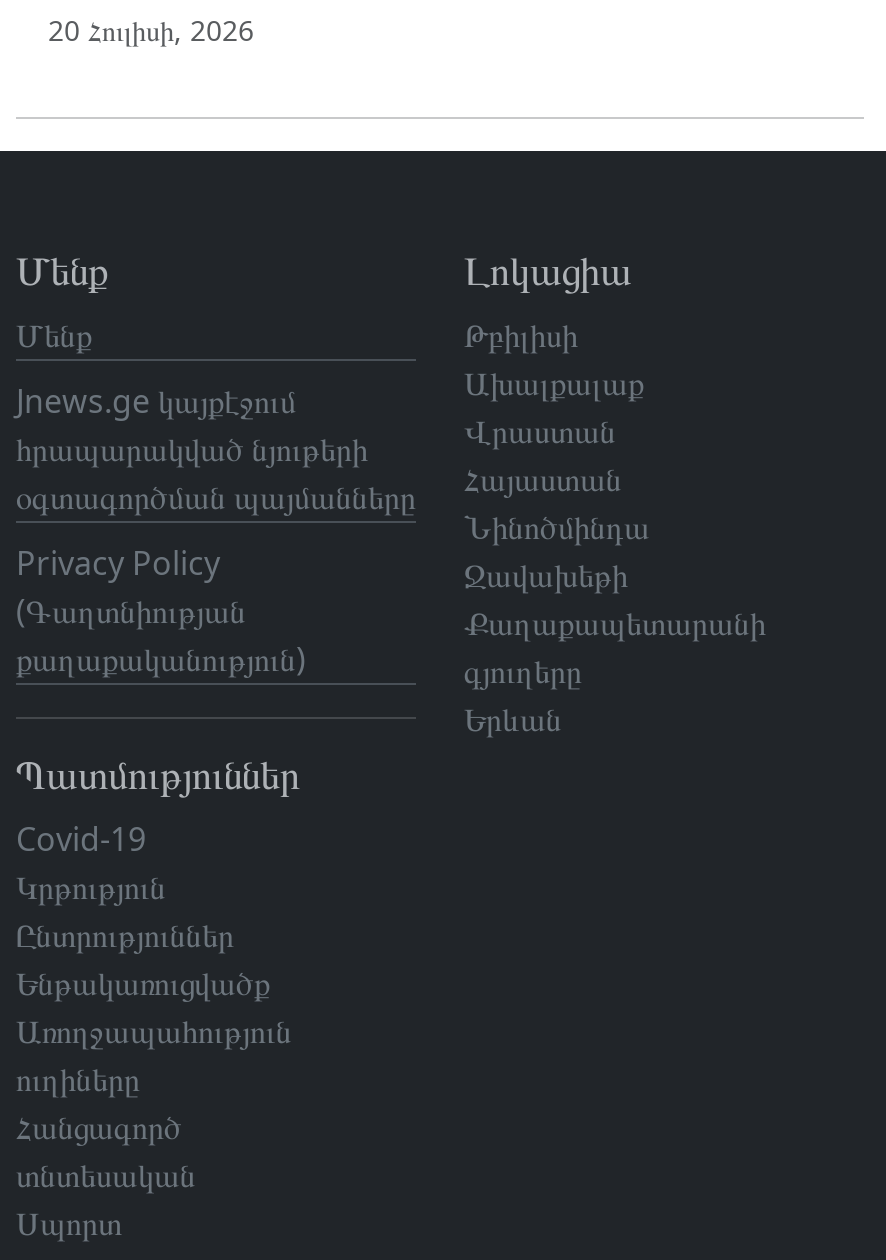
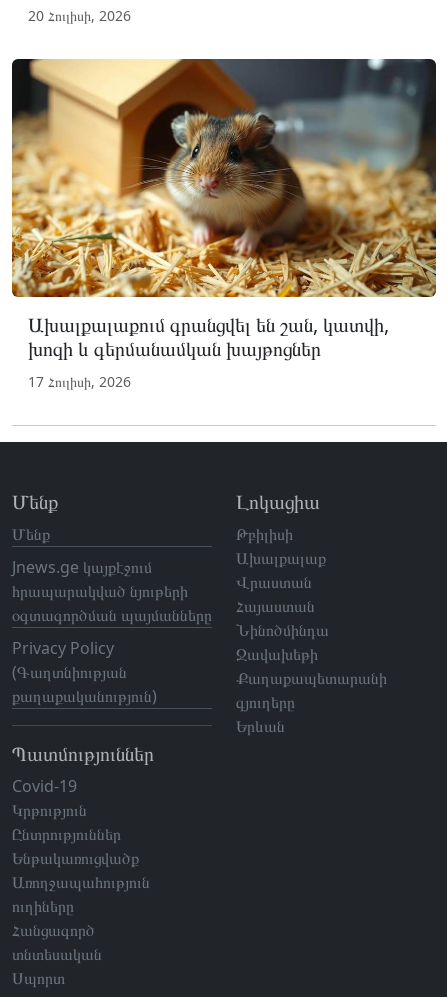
+ [image]
+ Ախալքալաքում գրանցվել են շան, կատվի,
+ խոզի և գերմանամկան խայթոցներ
+ 17 Հուլիսի, 2026
